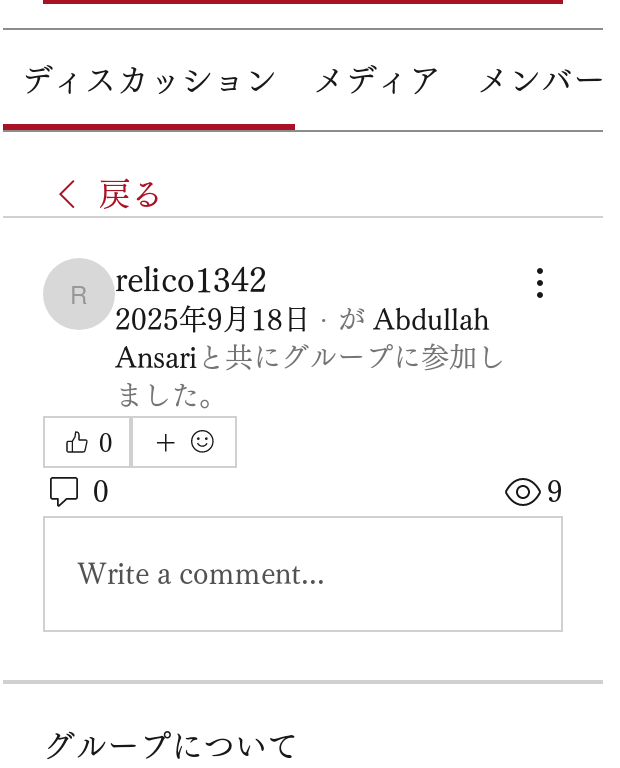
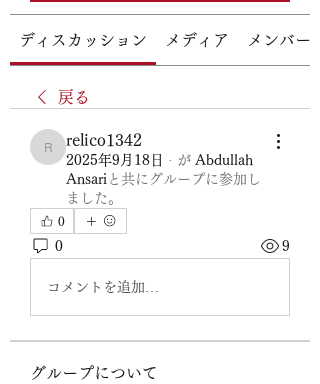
- Write a comment...
+ コメントを追加…
